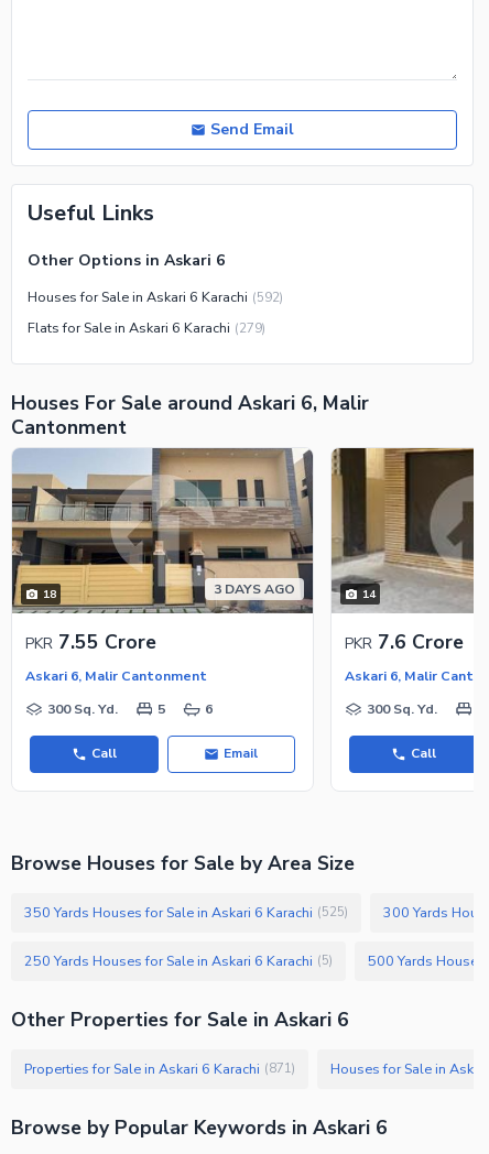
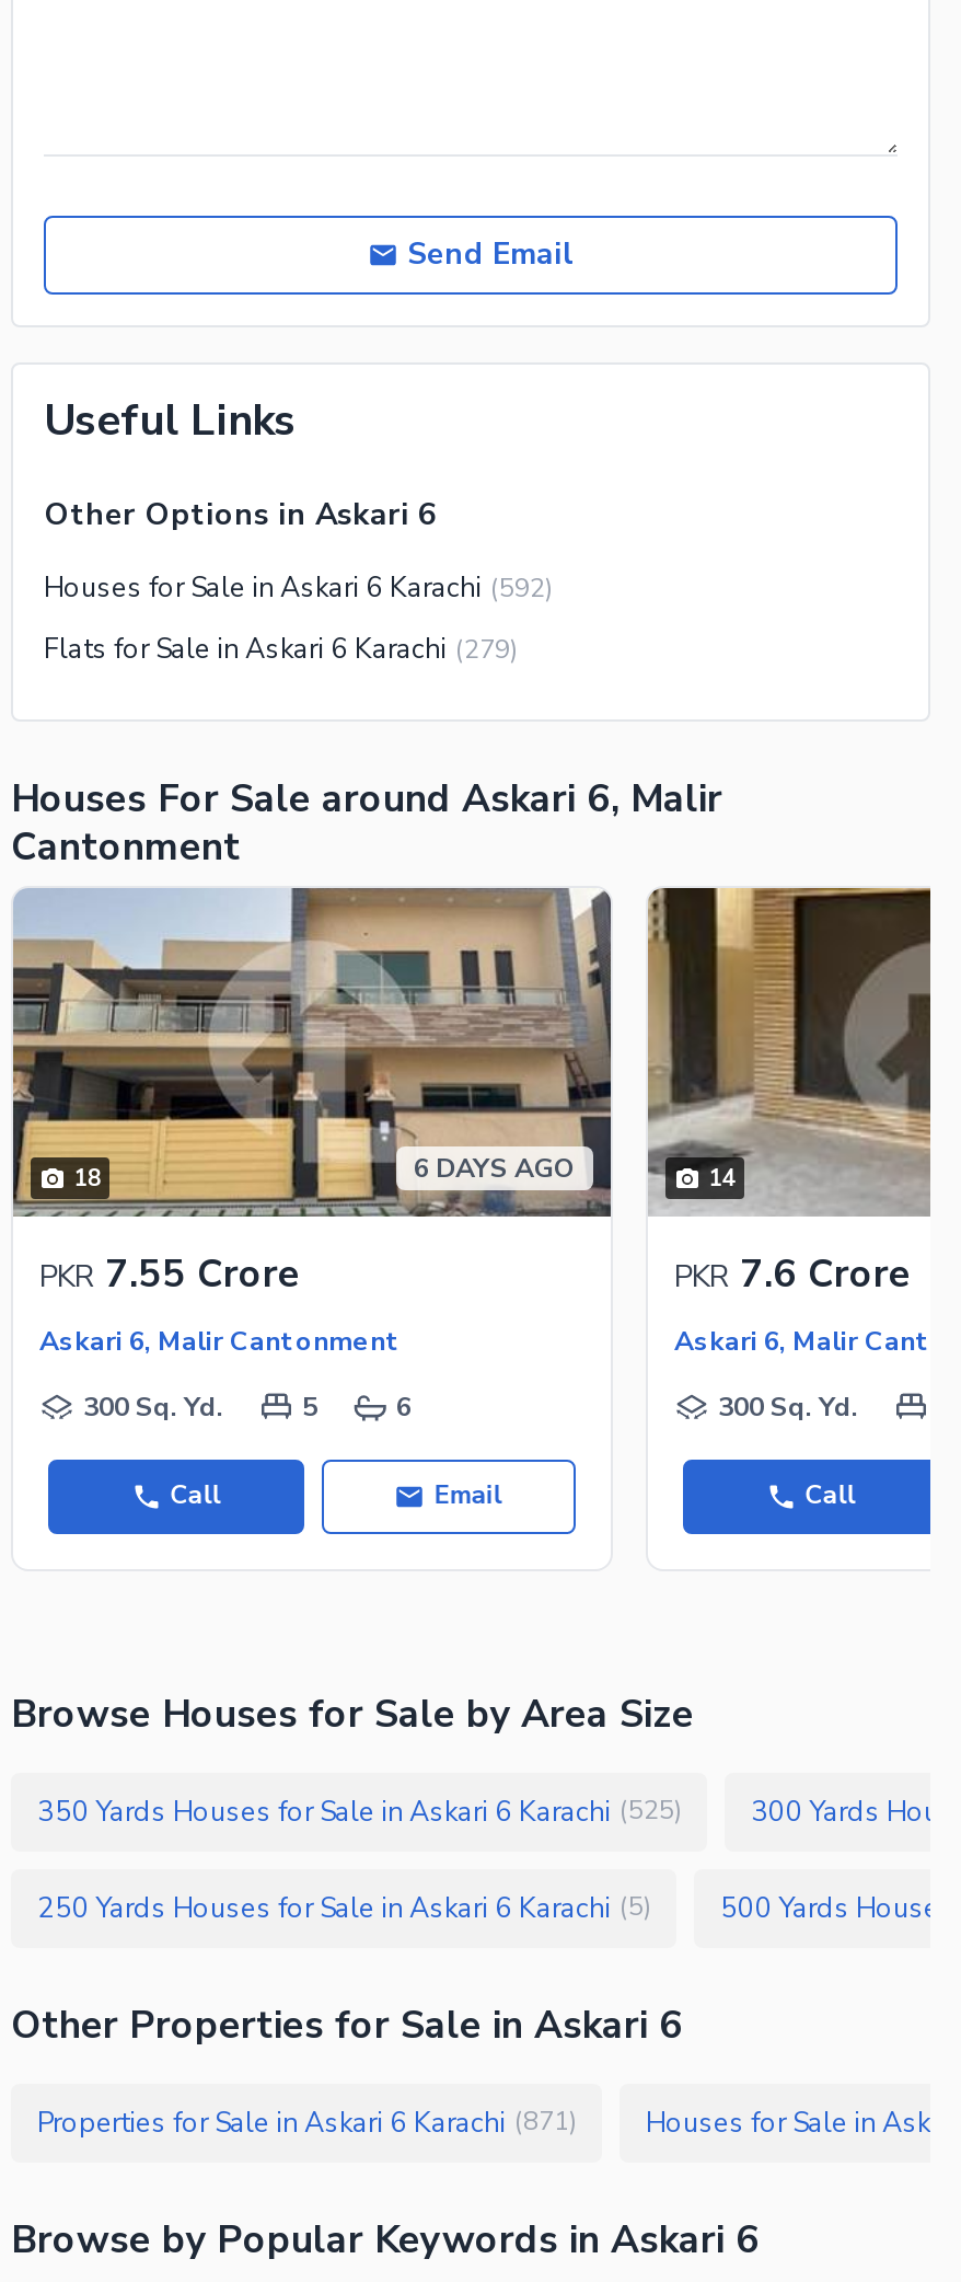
- 3 DAYS AGO
+ 6 DAYS AGO
